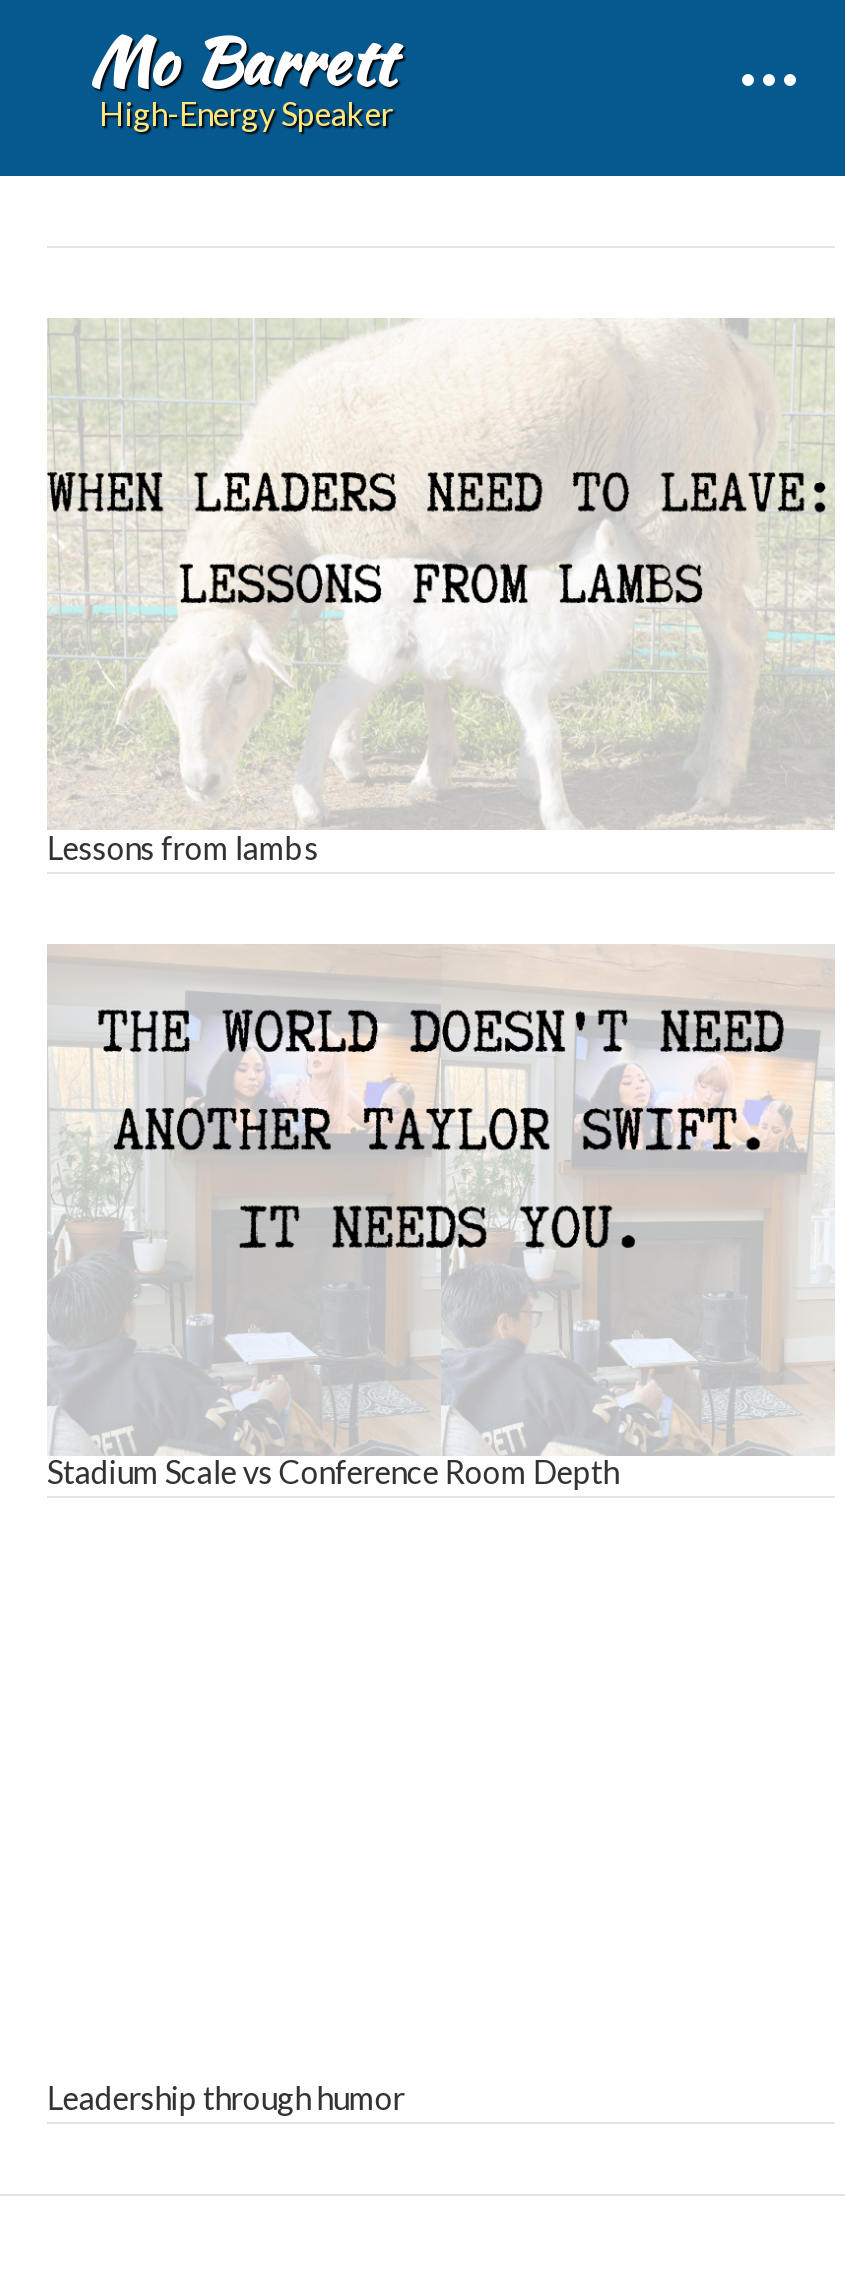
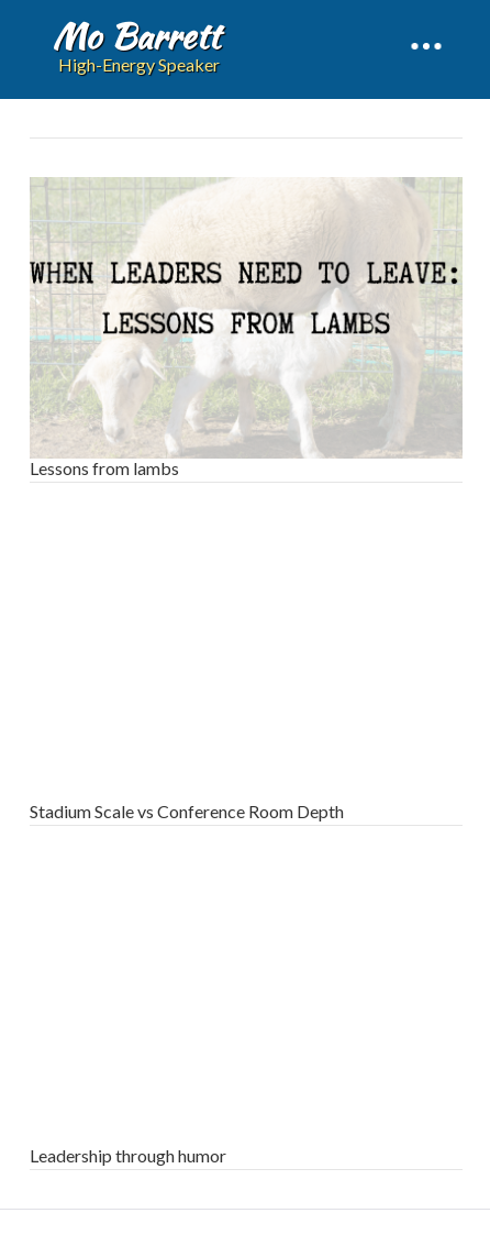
- [image]
